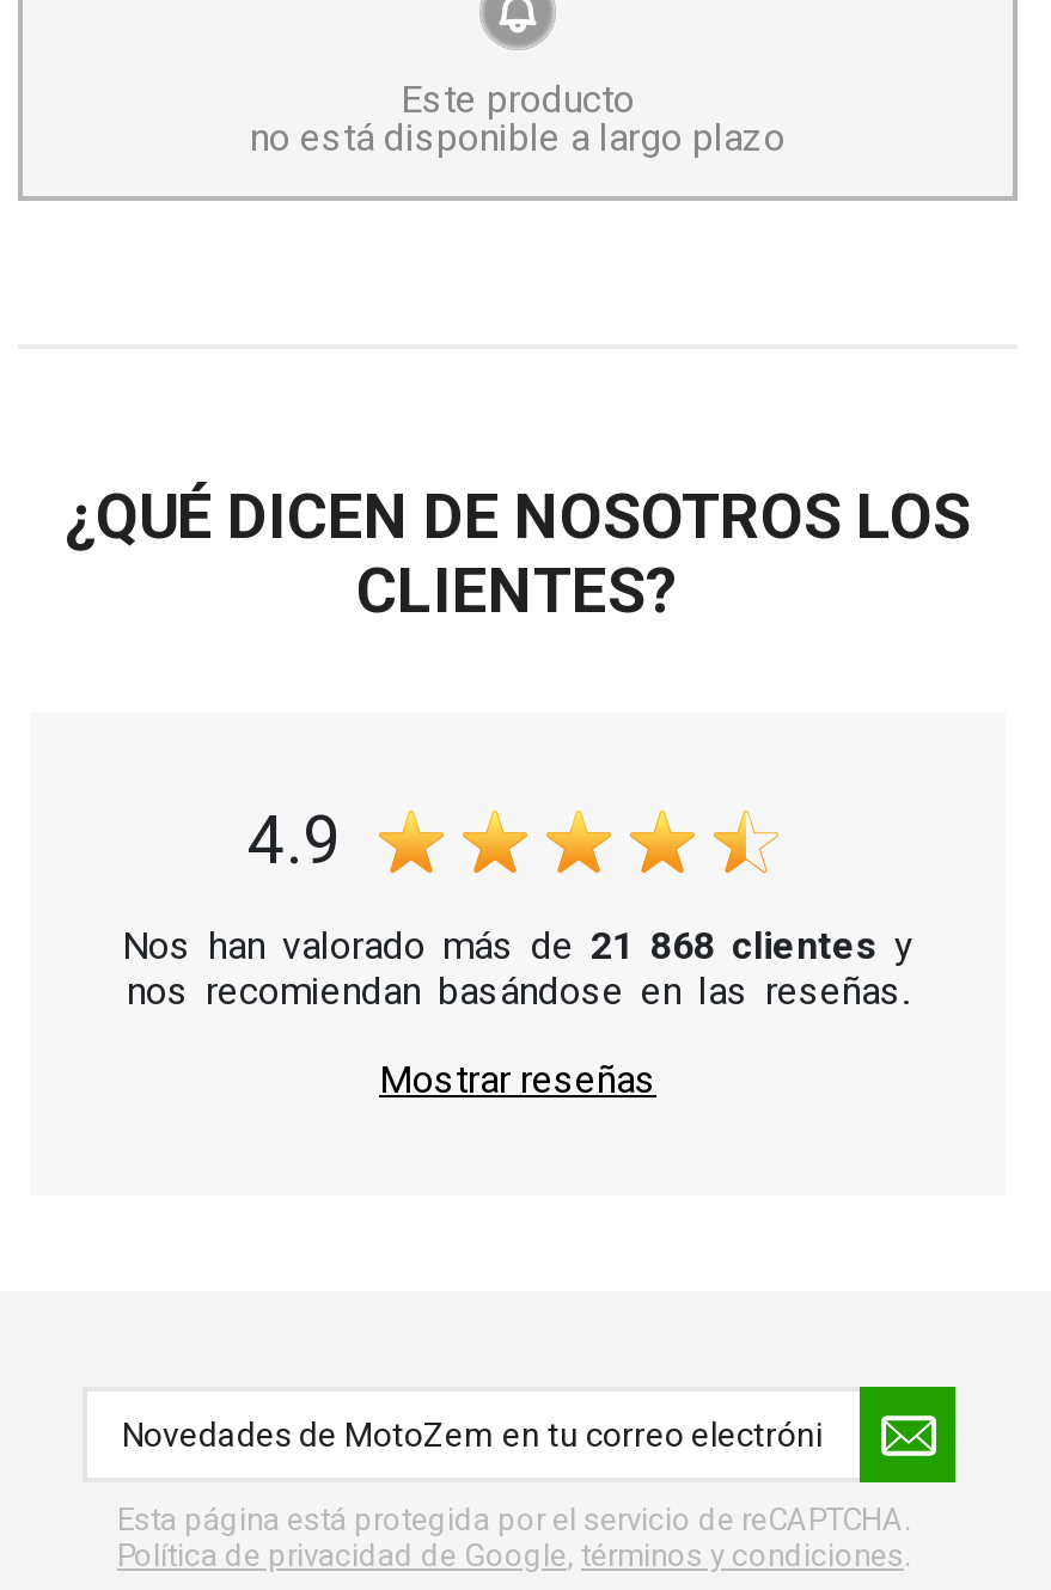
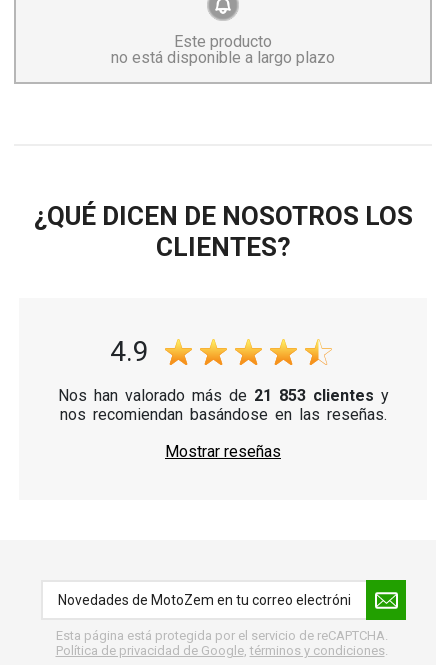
- Nos han valorado más de 21 868 clientes y
+ Nos han valorado más de 21 853 clientes y
